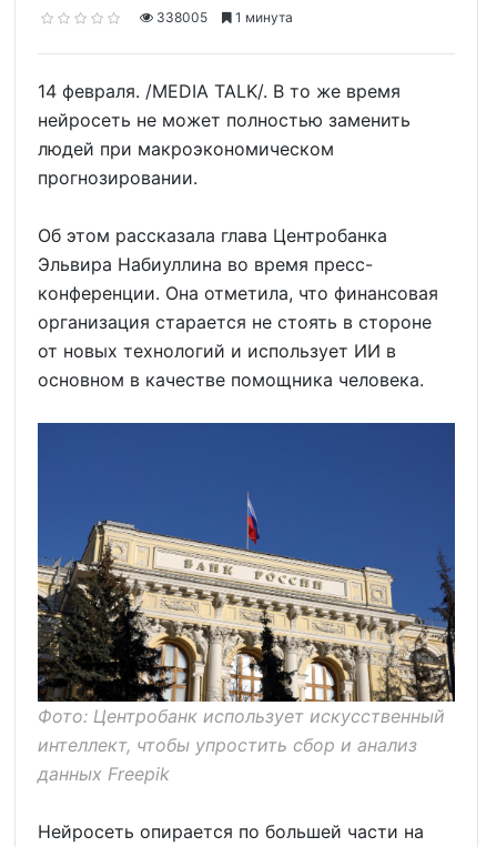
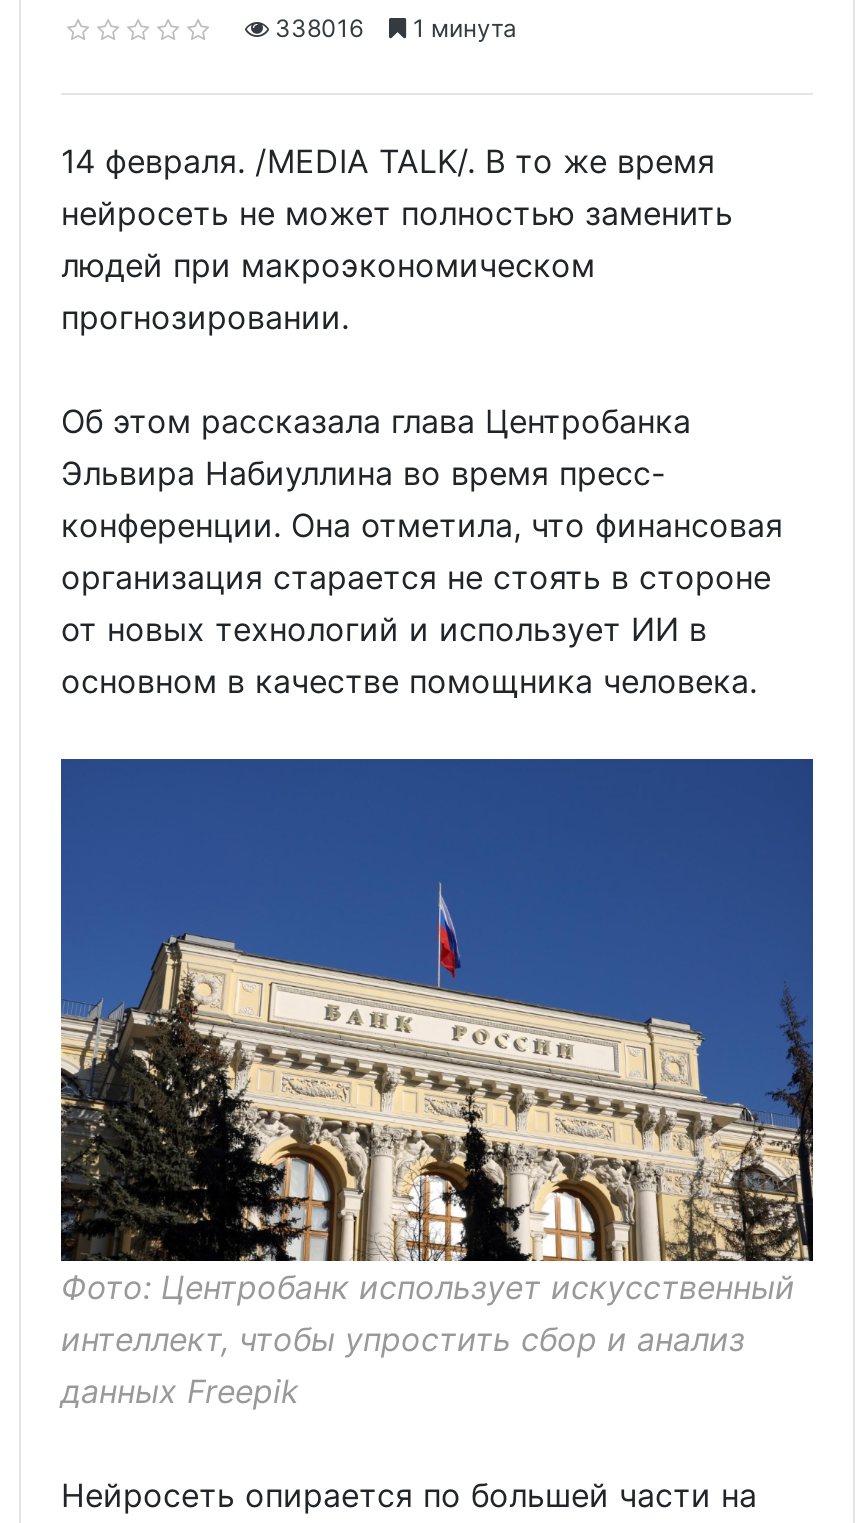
- 338005
+ 338016
